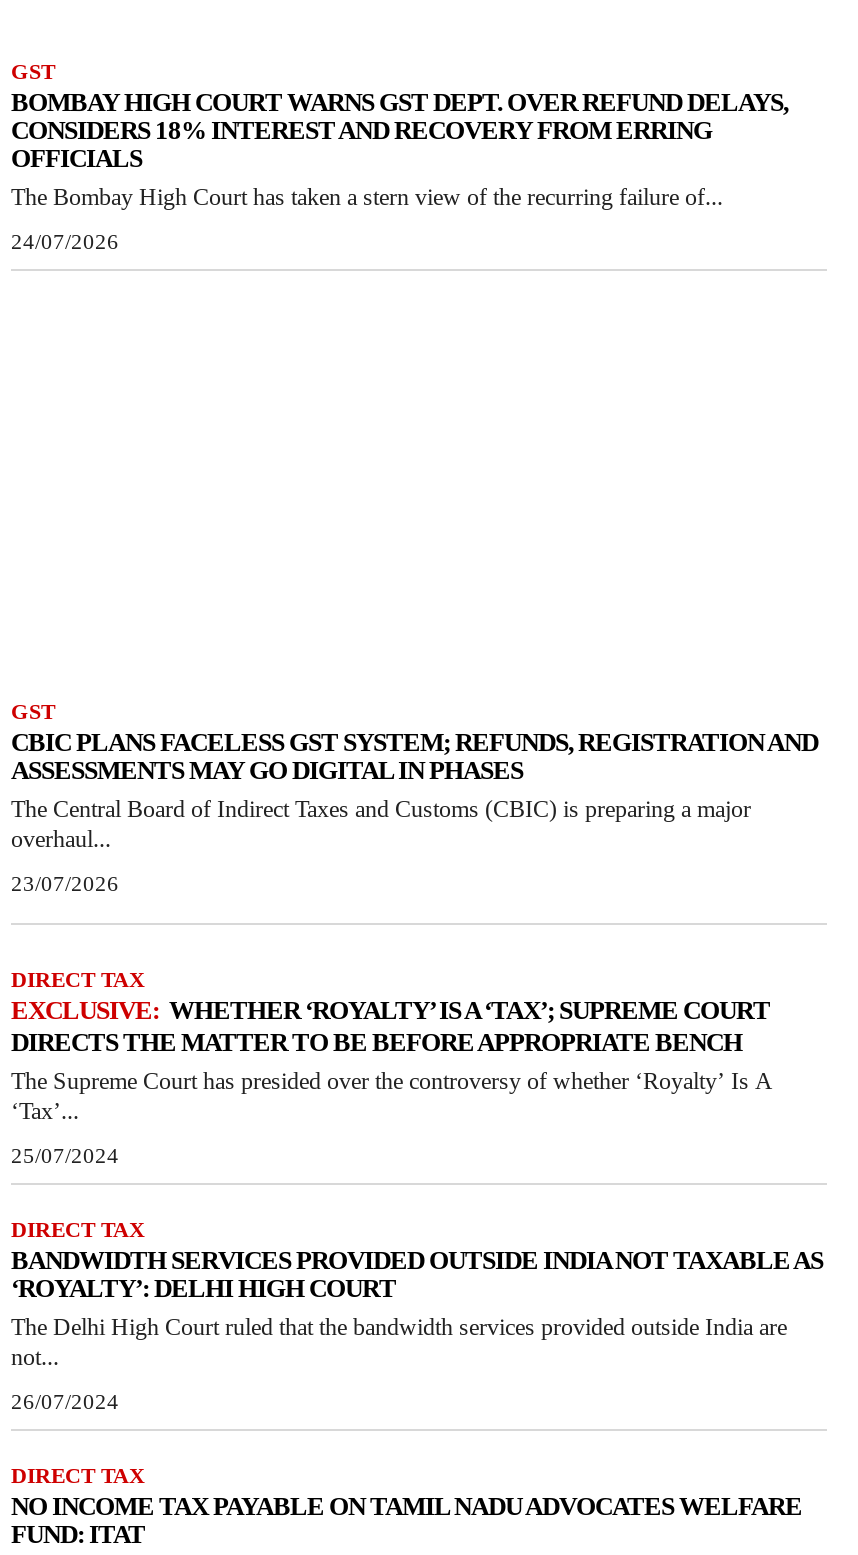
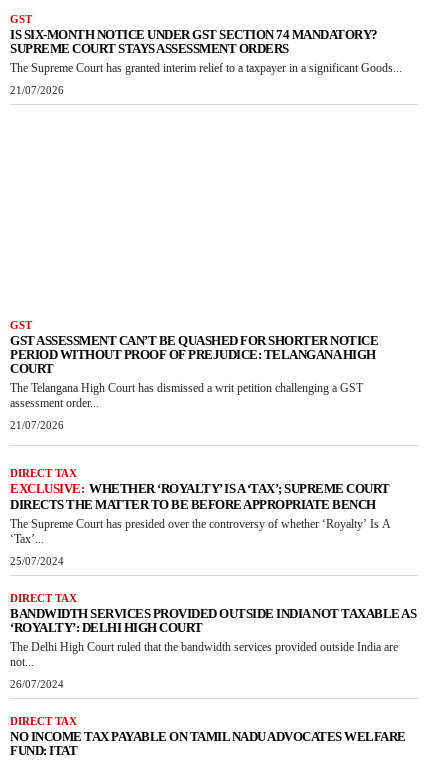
- BOMBAY HIGH COURT WARNS GST DEPT. OVER REFUND DELAYS,
- CONSIDERS 18% INTEREST AND RECOVERY FROM ERRING
- OFFICIALS
- The Bombay High Court has taken a stern view of the recurring failure of...
+ IS SIX-MONTH NOTICE UNDER GST SECTION 74 MANDATORY?
+ SUPREME COURT STAYS ASSESSMENT ORDERS
+ The Supreme Court has granted interim relief to a taxpayer in a significant Goods...

- 24/07/2026
+ 21/07/2026

- CBIC PLANS FACELESS GST SYSTEM; REFUNDS, REGISTRATION AND
- ASSESSMENTS MAY GO DIGITAL IN PHASES
- The Central Board of Indirect Taxes and Customs (CBIC) is preparing a major
- overhaul...
+ GST ASSESSMENT CAN’T BE QUASHED FOR SHORTER NOTICE
+ PERIOD WITHOUT PROOF OF PREJUDICE: TELANGANA HIGH
+ COURT
+ The Telangana High Court has dismissed a writ petition challenging a GST
+ assessment order...

- 23/07/2026
+ 21/07/2026
